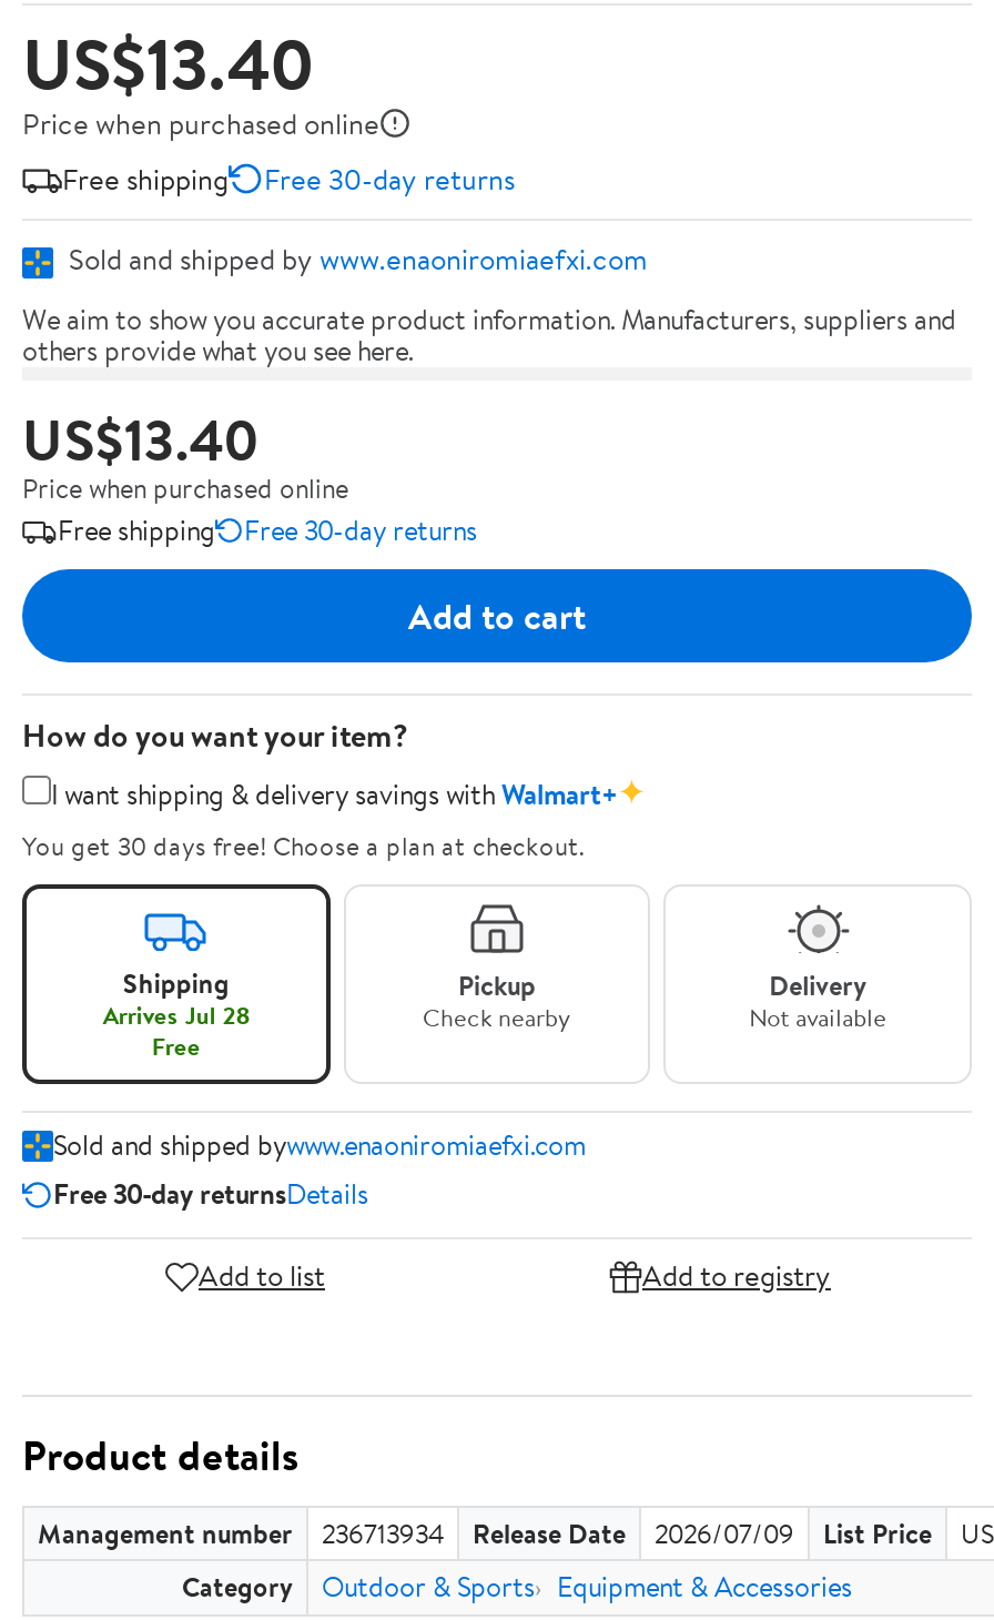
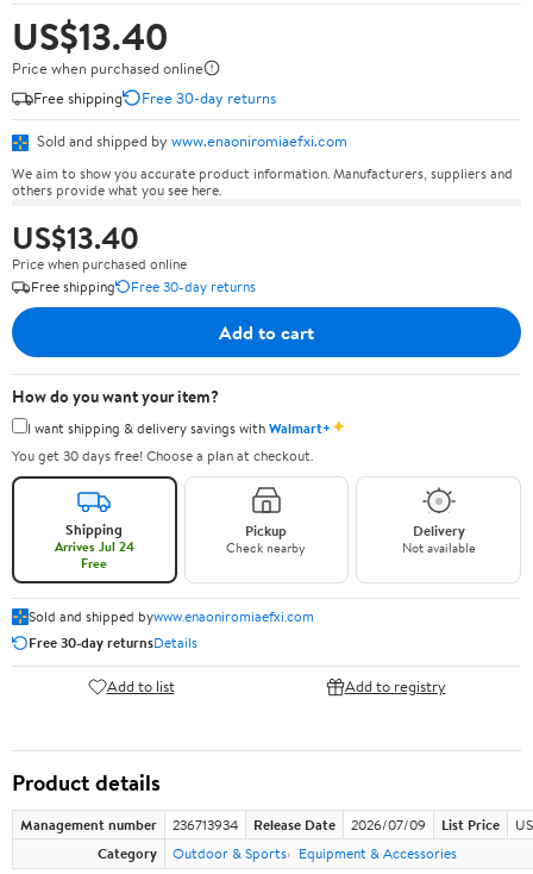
- Arrives Jul 28
+ Arrives Jul 24
